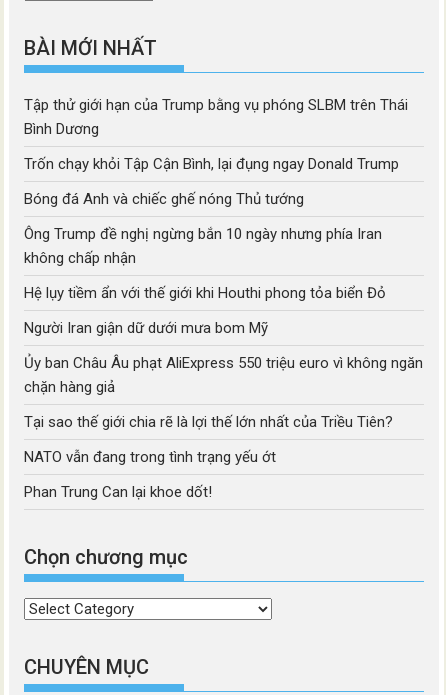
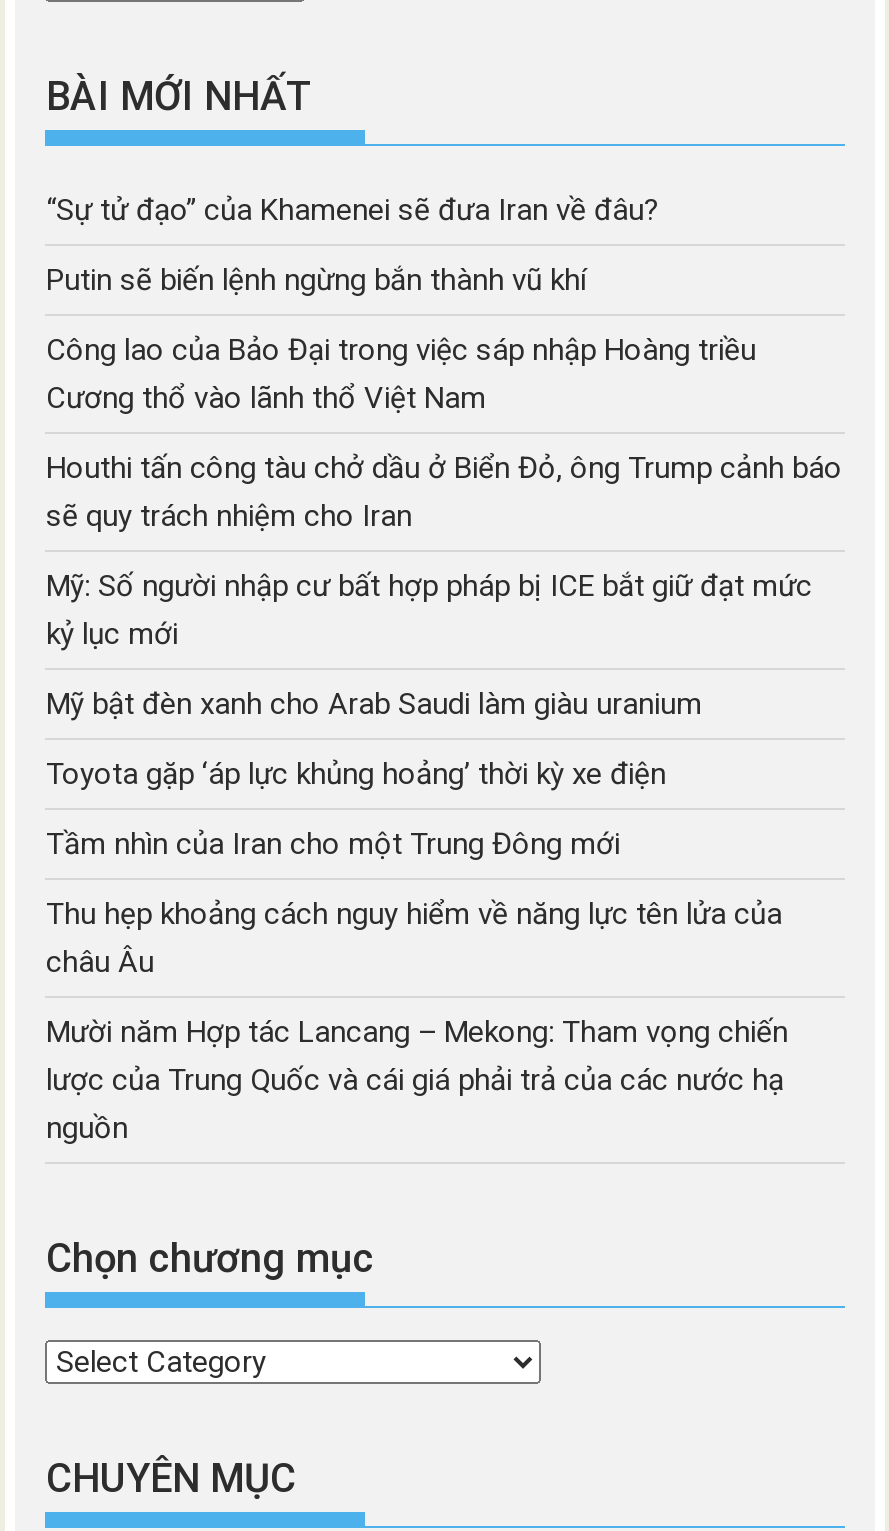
- Tập thử giới hạn của Trump bằng vụ phóng SLBM trên Thái
- Bình Dương
+ “Sự tử đạo” của Khamenei sẽ đưa Iran về đâu?

- Trốn chạy khỏi Tập Cận Bình, lại đụng ngay Donald Trump
+ Putin sẽ biến lệnh ngừng bắn thành vũ khí

- Bóng đá Anh và chiếc ghế nóng Thủ tướng
+ Công lao của Bảo Đại trong việc sáp nhập Hoàng triều
+ Cương thổ vào lãnh thổ Việt Nam

- Ông Trump đề nghị ngừng bắn 10 ngày nhưng phía Iran
- không chấp nhận
+ Houthi tấn công tàu chở dầu ở Biển Đỏ, ông Trump cảnh báo
+ sẽ quy trách nhiệm cho Iran

- Hệ lụy tiềm ẩn với thế giới khi Houthi phong tỏa biển Đỏ
+ Mỹ: Số người nhập cư bất hợp pháp bị ICE bắt giữ đạt mức
+ kỷ lục mới

- Người Iran giận dữ dưới mưa bom Mỹ
+ Mỹ bật đèn xanh cho Arab Saudi làm giàu uranium

- Ủy ban Châu Âu phạt AliExpress 550 triệu euro vì không ngăn
- chặn hàng giả
+ Toyota gặp ‘áp lực khủng hoảng’ thời kỳ xe điện

- Tại sao thế giới chia rẽ là lợi thế lớn nhất của Triều Tiên?
+ Tầm nhìn của Iran cho một Trung Đông mới

- NATO vẫn đang trong tình trạng yếu ớt
+ Thu hẹp khoảng cách nguy hiểm về năng lực tên lửa của
+ châu Âu

- Phan Trung Can lại khoe dốt!
+ Mười năm Hợp tác Lancang – Mekong: Tham vọng chiến
+ lược của Trung Quốc và cái giá phải trả của các nước hạ
+ nguồn
